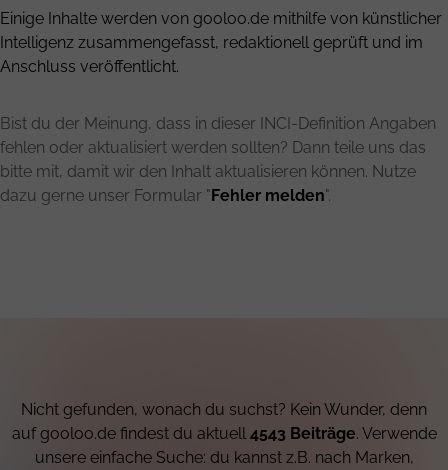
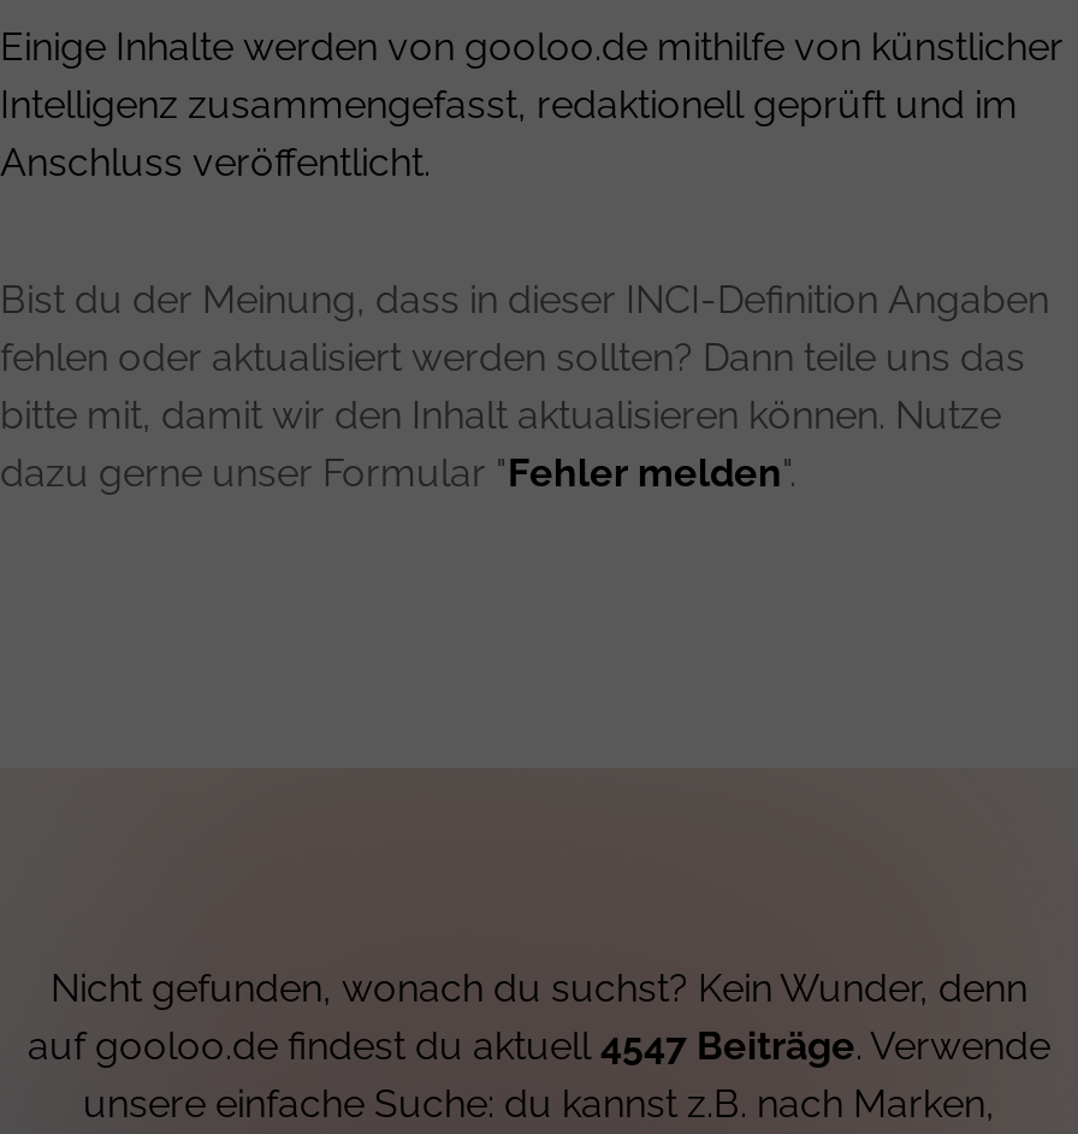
- auf gooloo.de findest du aktuell 4543 Beiträge. Verwende
+ auf gooloo.de findest du aktuell 4547 Beiträge. Verwende
